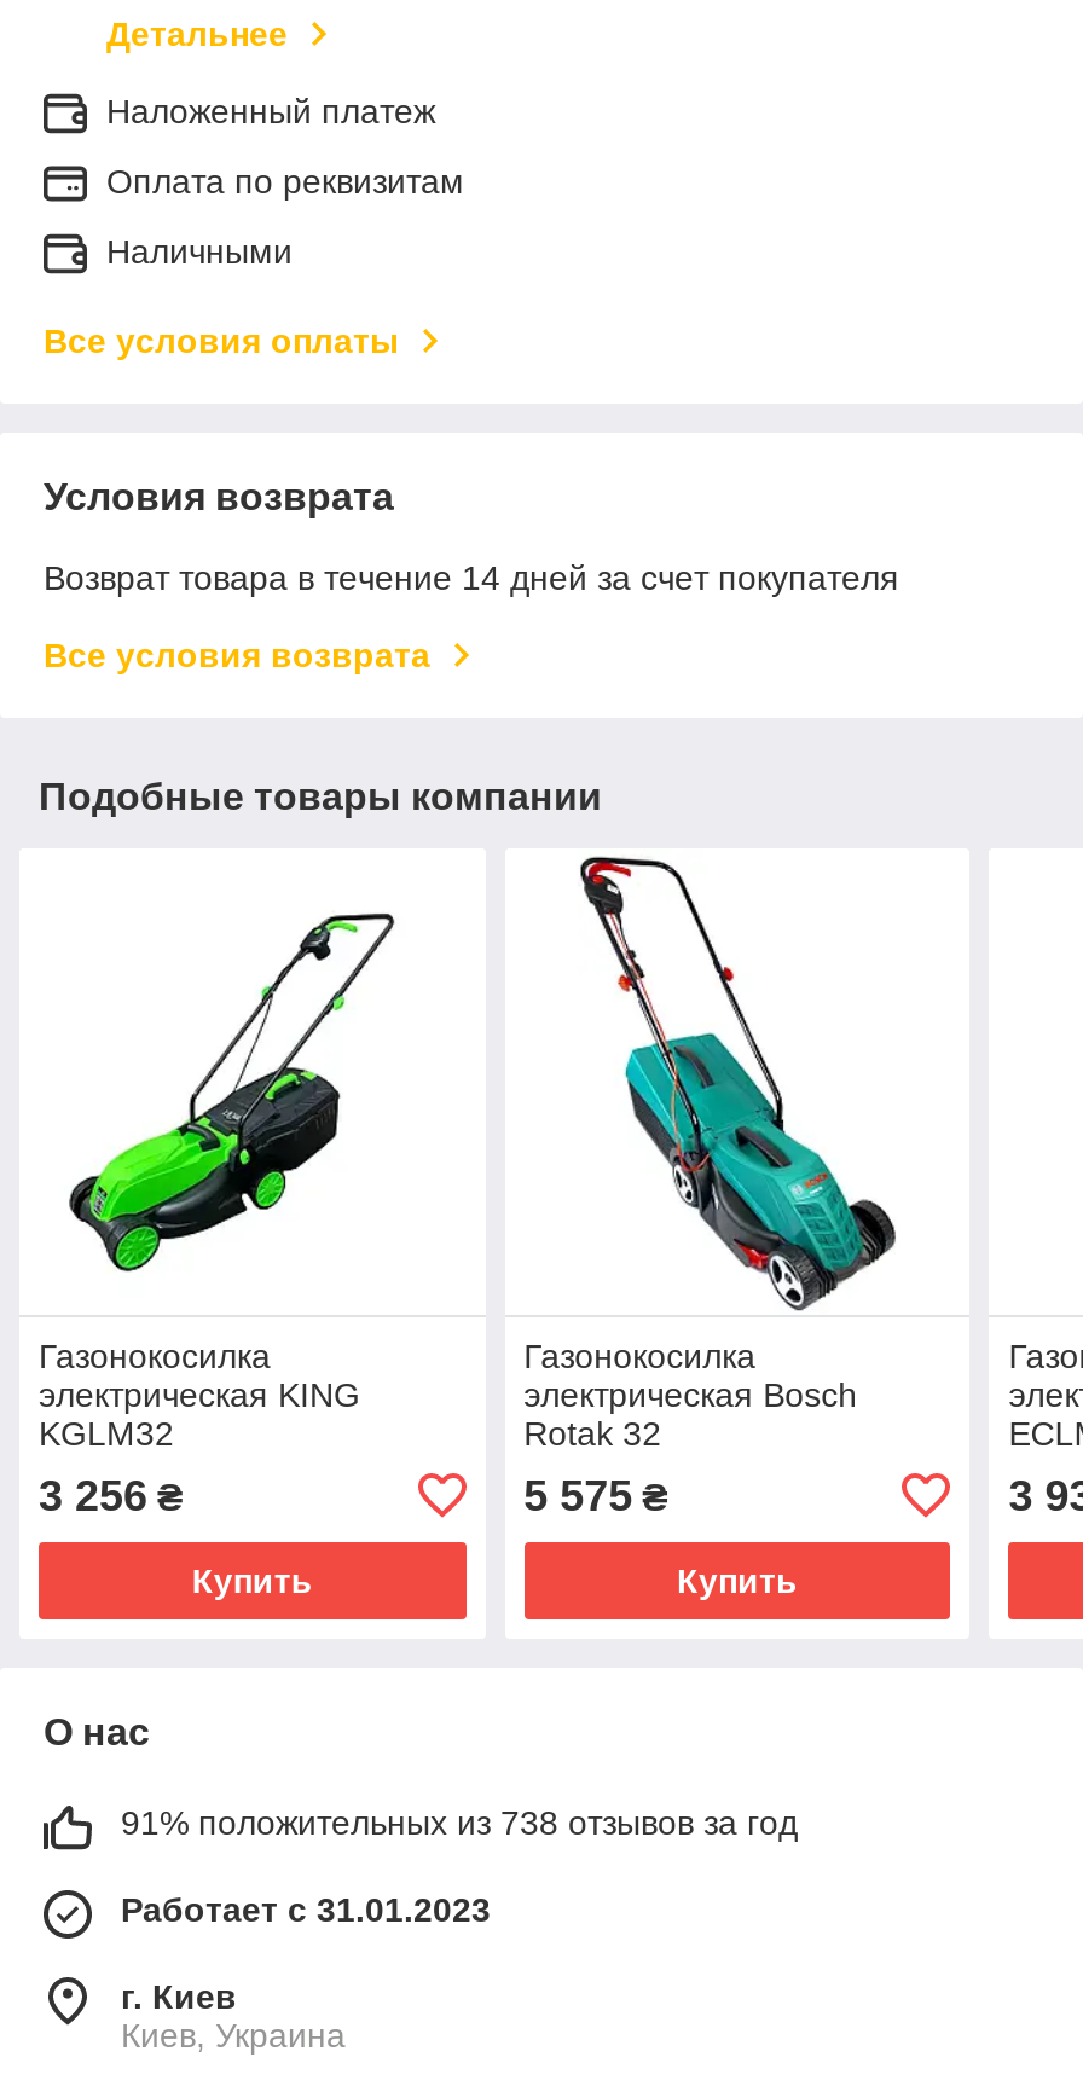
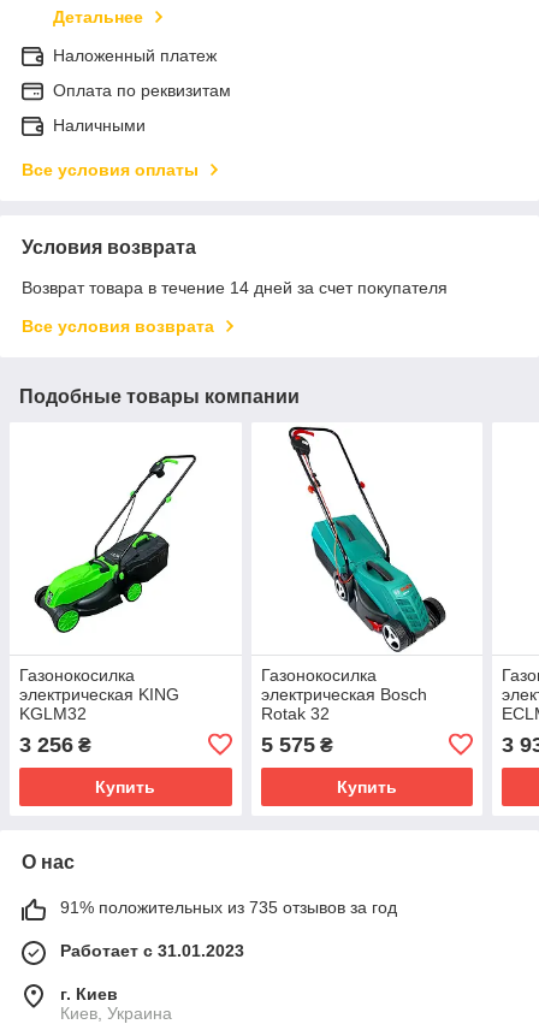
- 91% положительных из 738 отзывов за год
+ 91% положительных из 735 отзывов за год
